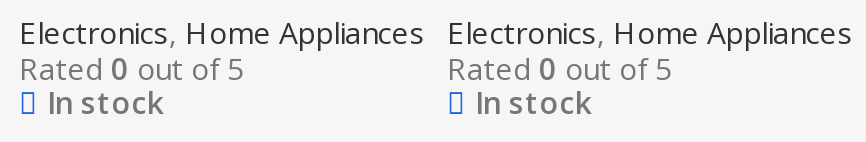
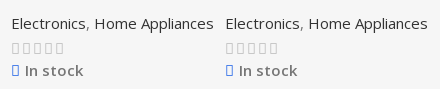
- Rated 0 out of 5

- Rated 0 out of 5
